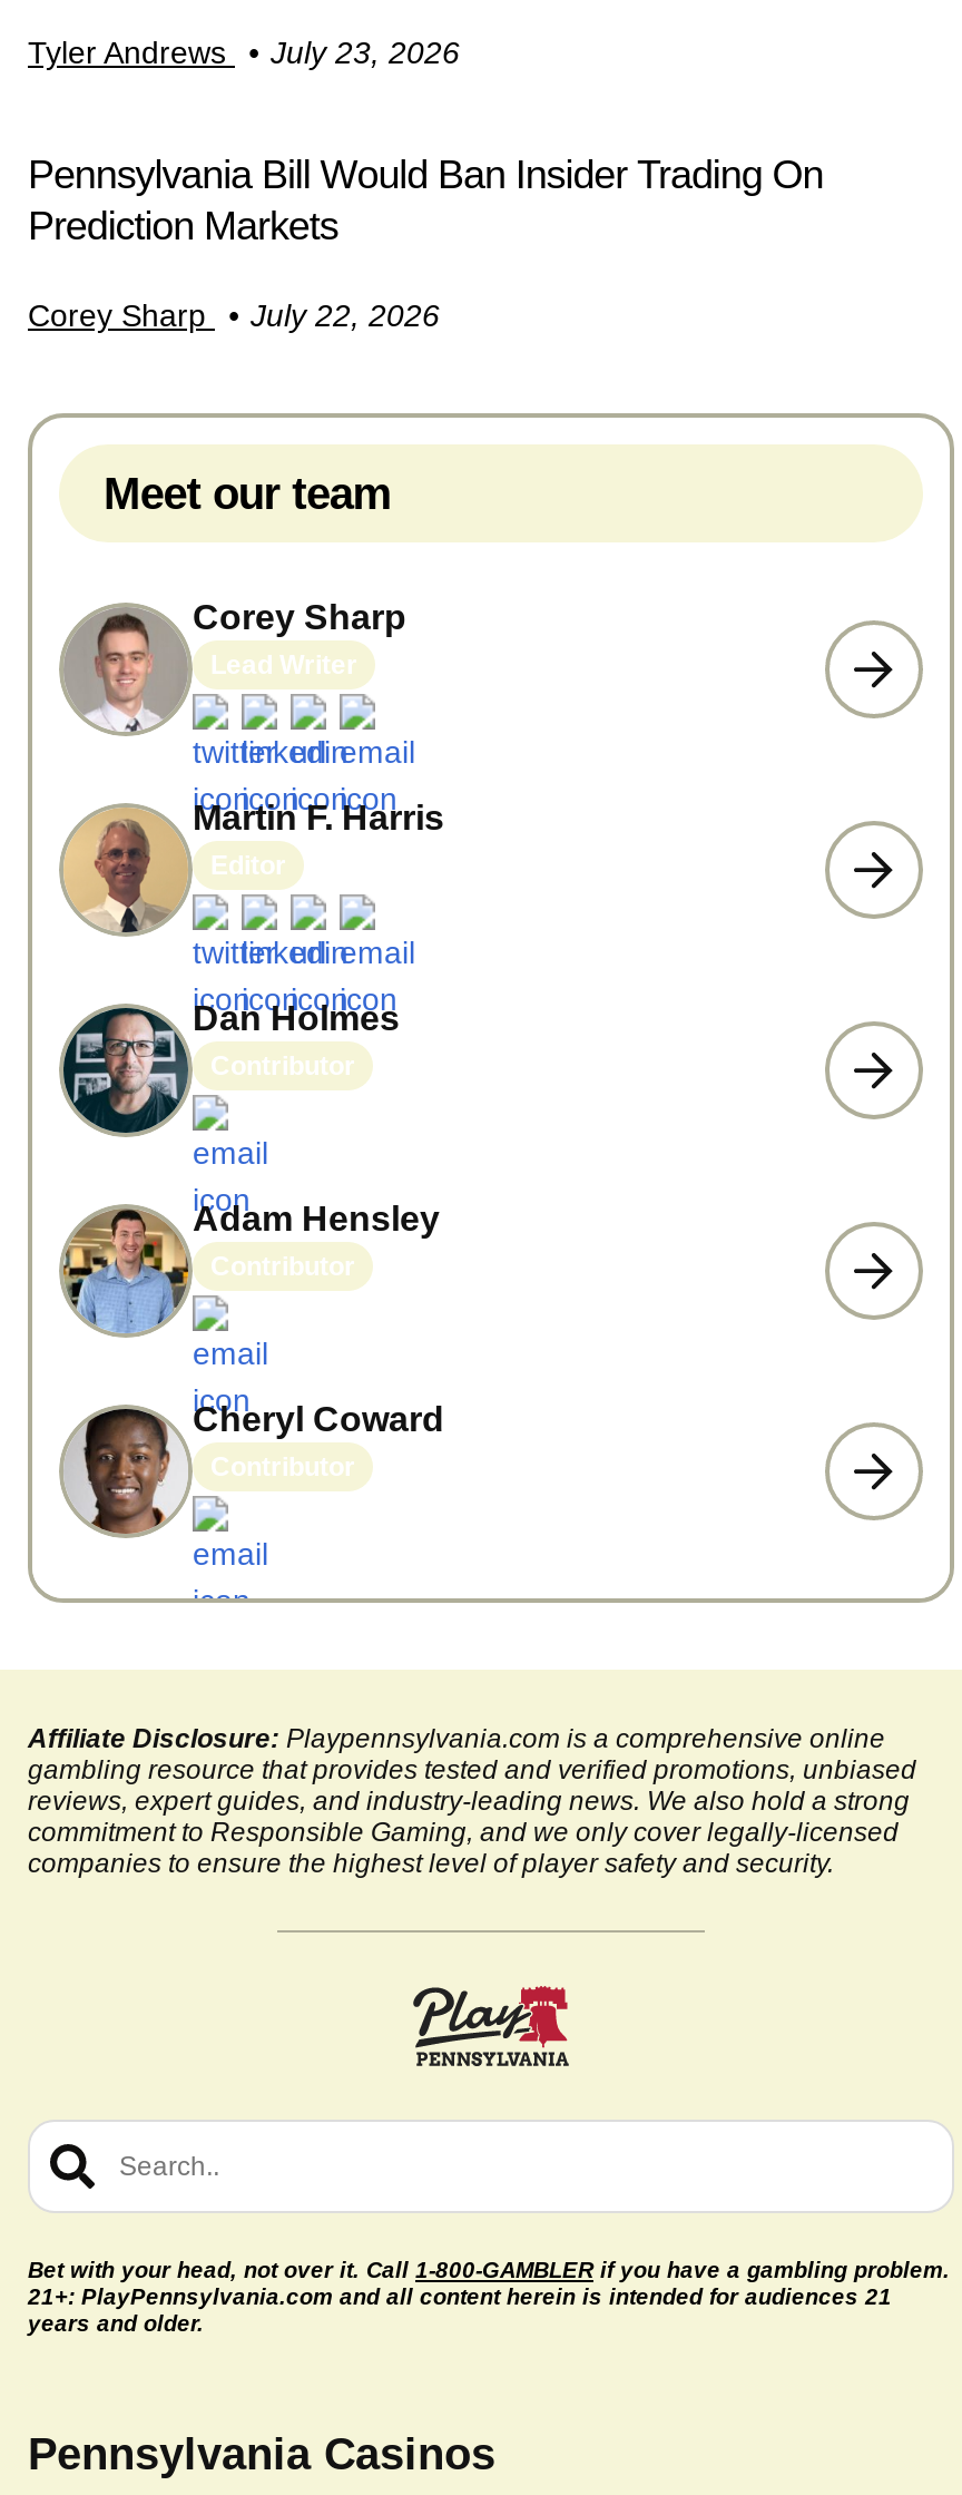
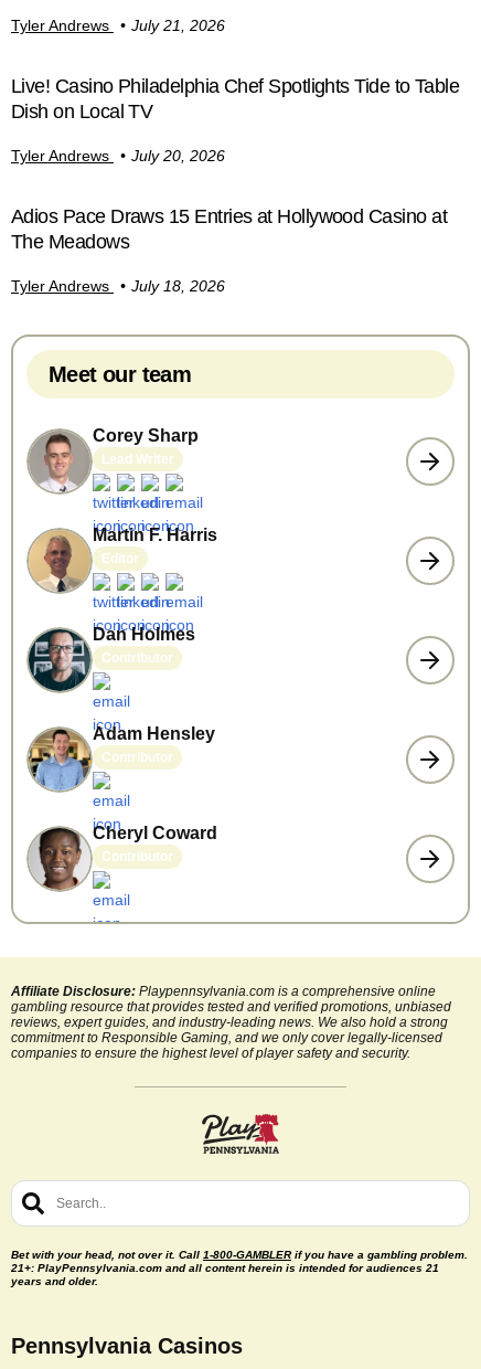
- July 23, 2026
- Pennsylvania Bill Would Ban Insider Trading On
- Prediction Markets
- Corey Sharp
- July 22, 2026
+ July 21, 2026
+ Live! Casino Philadelphia Chef Spotlights Tide to Table
+ Dish on Local TV
+ Tyler Andrews
+ July 20, 2026
+ Adios Pace Draws 15 Entries at Hollywood Casino at
+ The Meadows
+ Tyler Andrews
+ July 18, 2026
